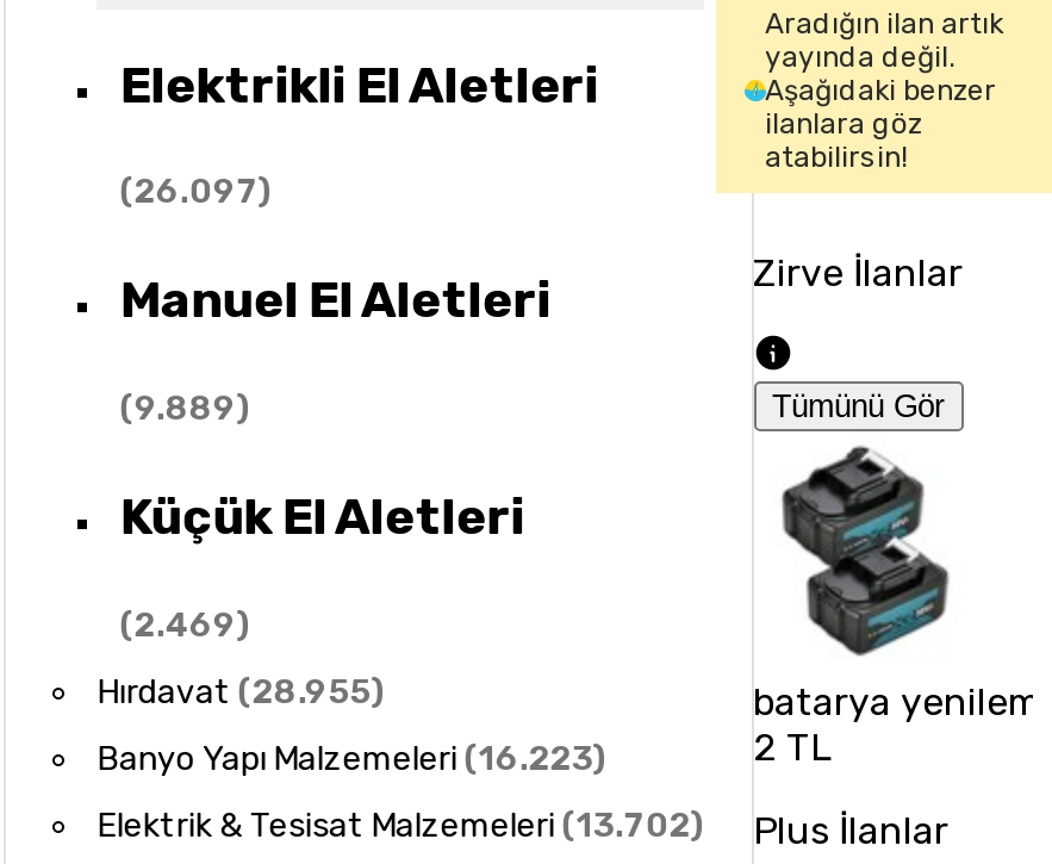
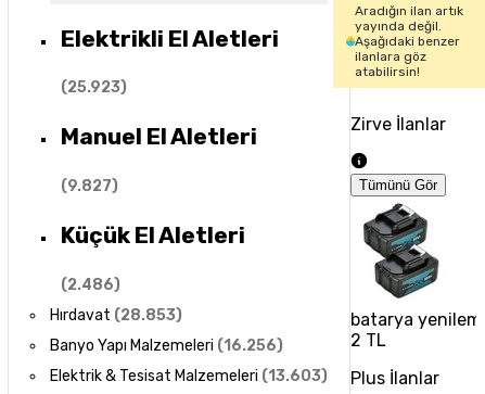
- (26.097)
+ (25.923)

- (9.889)
+ (9.827)

- (2.469)
+ (2.486)

- Hırdavat (28.955)
+ Hırdavat (28.853)

- Banyo Yapı Malzemeleri (16.223)
+ Banyo Yapı Malzemeleri (16.256)

- Elektrik & Tesisat Malzemeleri (13.702)
+ Elektrik & Tesisat Malzemeleri (13.603)
